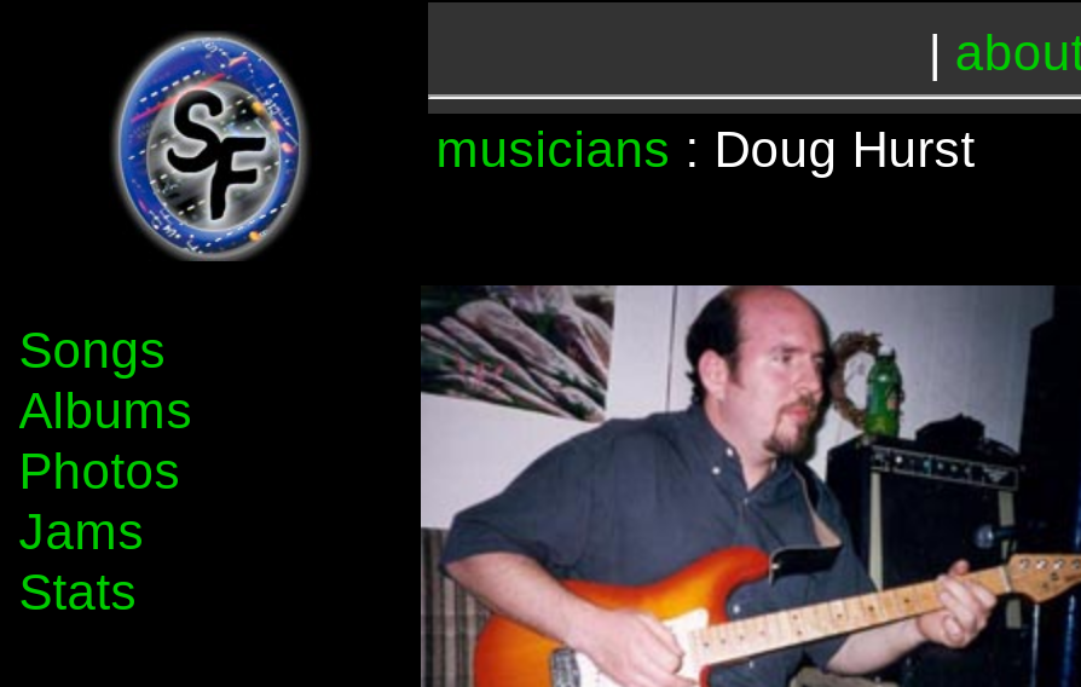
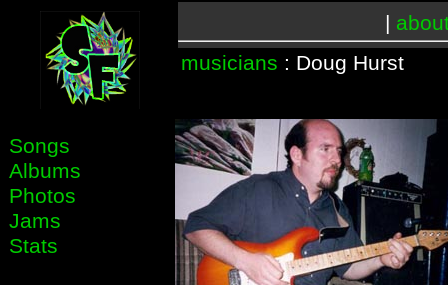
- [image]
+ [image]
